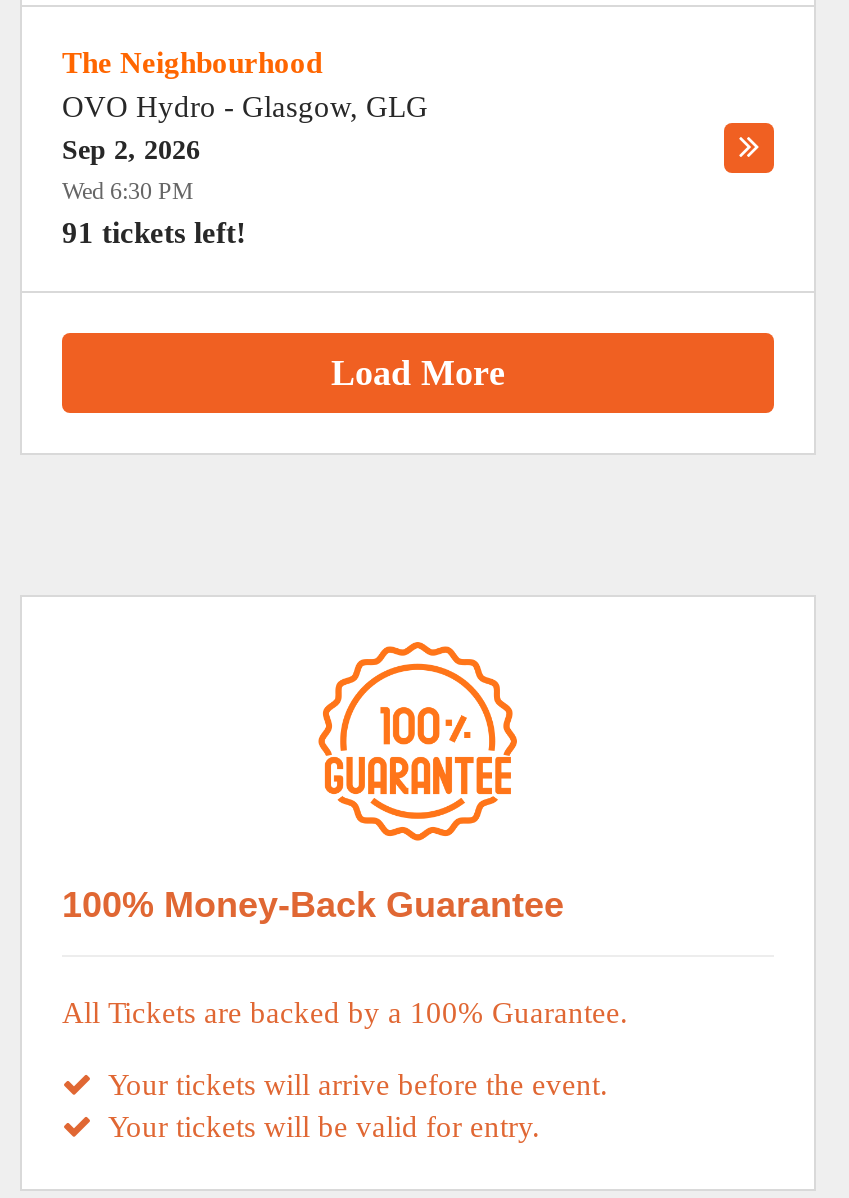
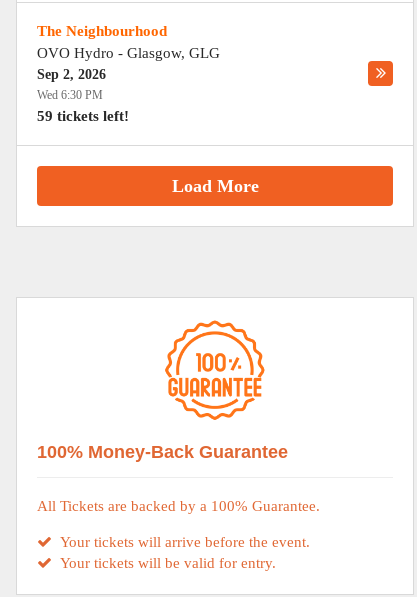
- 91 tickets left!
+ 59 tickets left!
